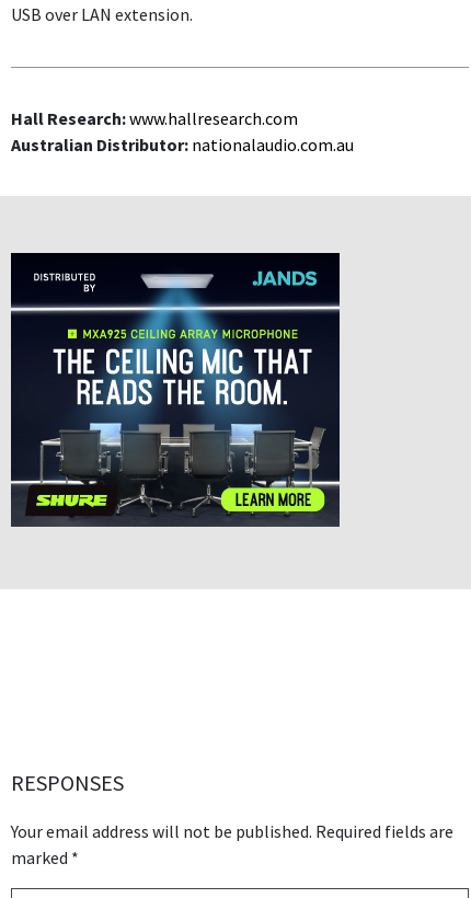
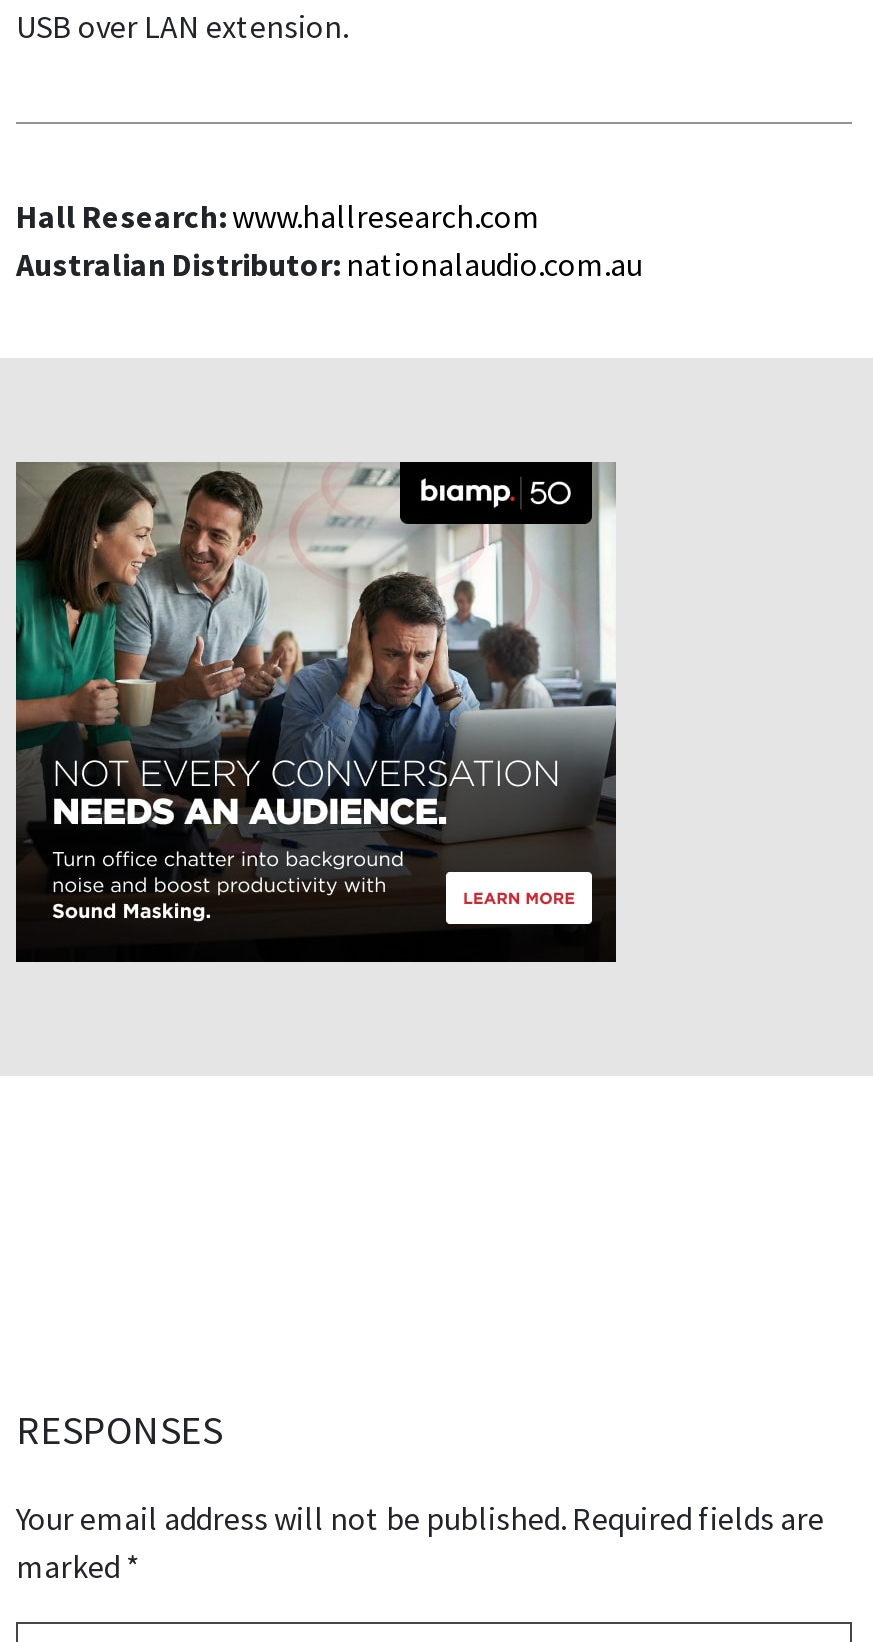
- [image]
+ [image]
